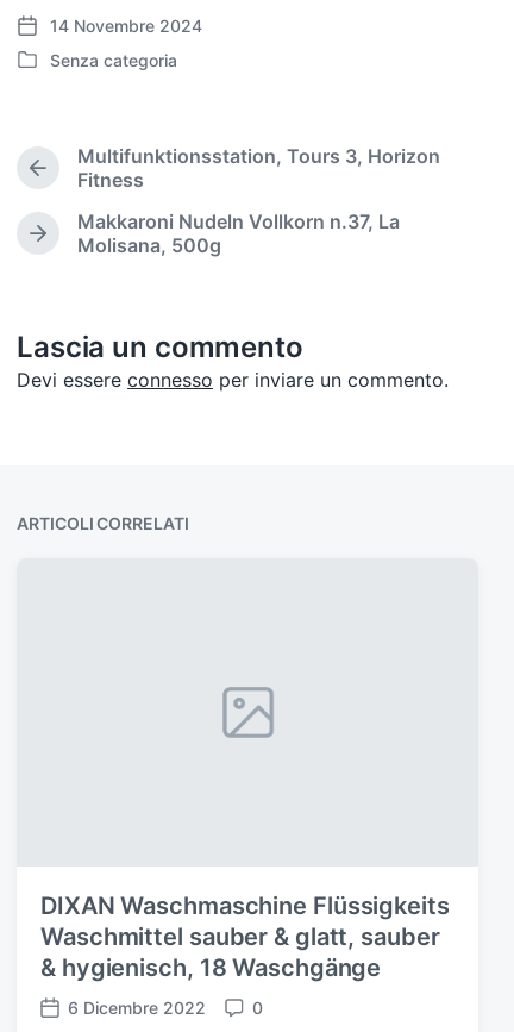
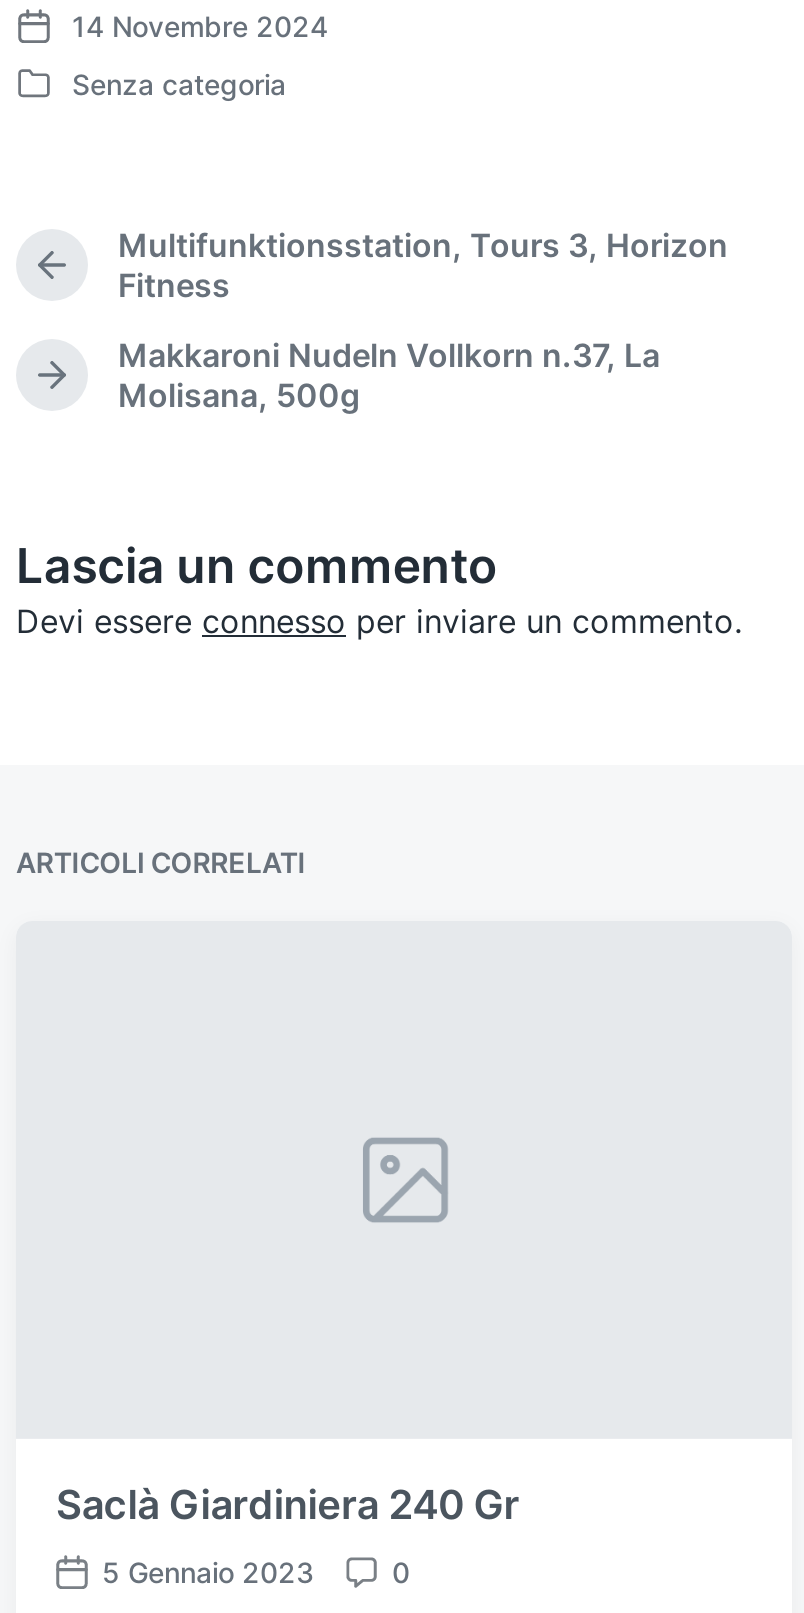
- DIXAN Waschmaschine Flüssigkeits
- Waschmittel sauber & glatt, sauber
- & hygienisch, 18 Waschgänge
+ Saclà Giardiniera 240 Gr

- 6 Dicembre 2022
+ 5 Gennaio 2023
